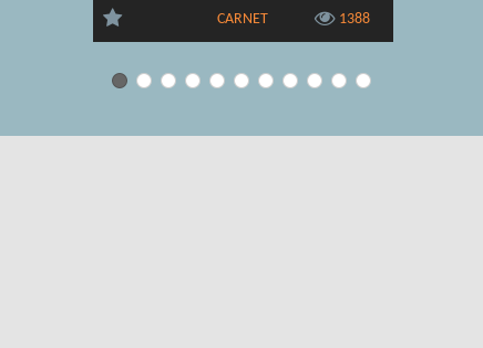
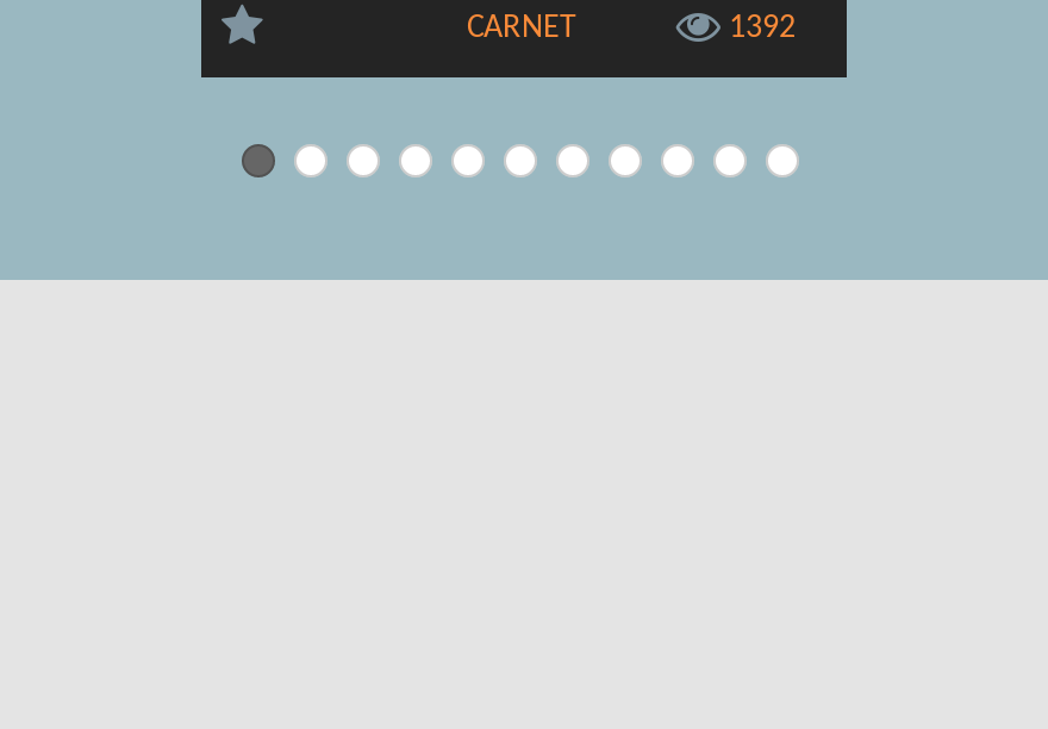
- 1388
+ 1392
